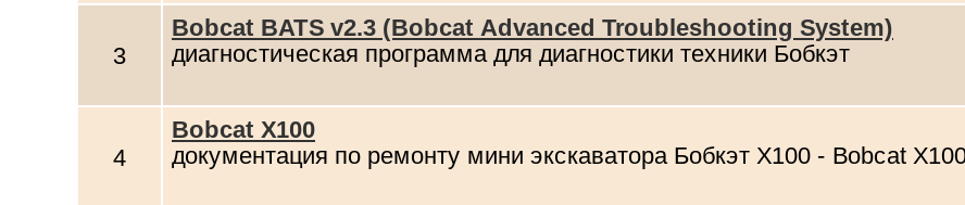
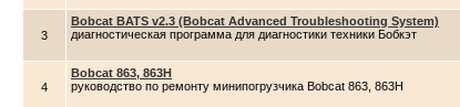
- Bobcat X100
- документация по ремонту мини экскаватора Бобкэт X100 - Bobcat X100
+ Bobcat 863, 863H
+ руководство по ремонту минипогрузчика Bobcat 863, 863H
